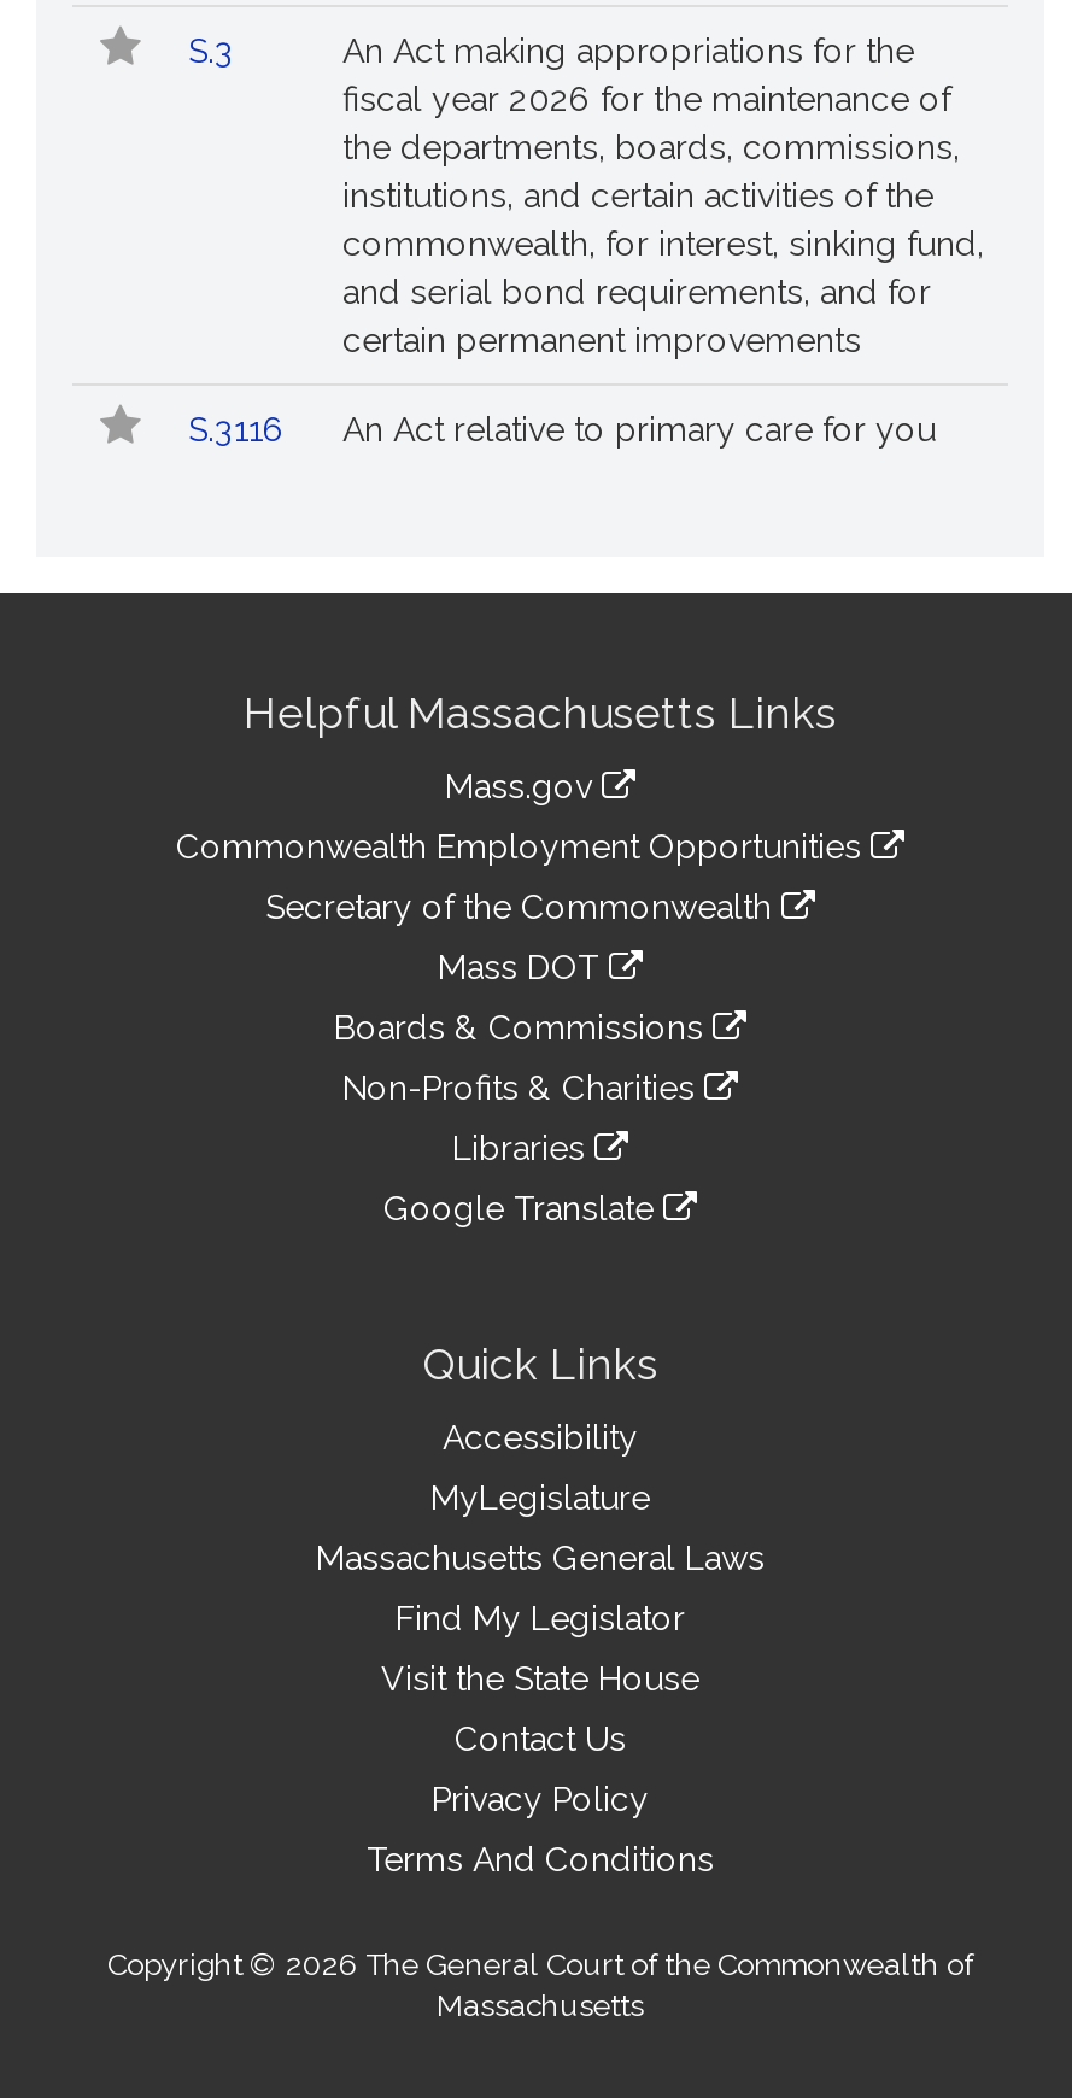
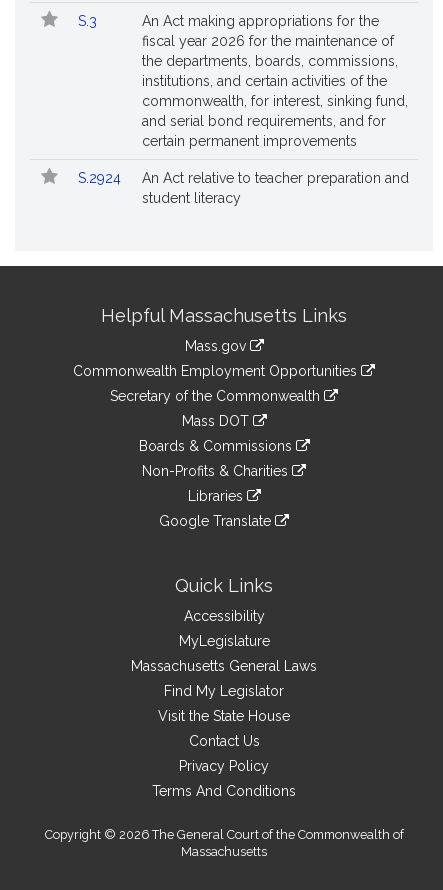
- S.3116
- An Act relative to primary care for you
+ S.2924
+ An Act relative to teacher preparation and
+ student literacy
